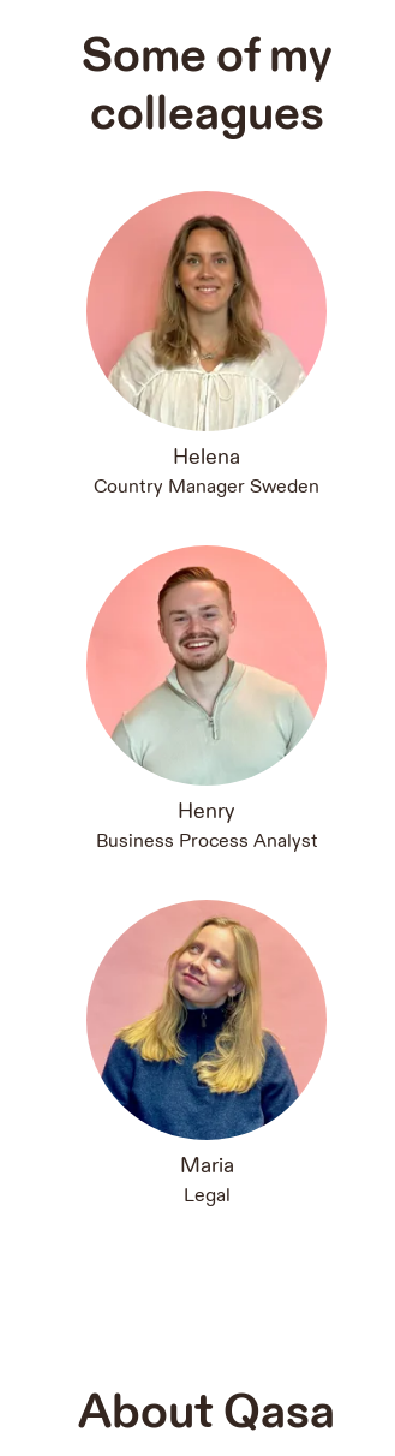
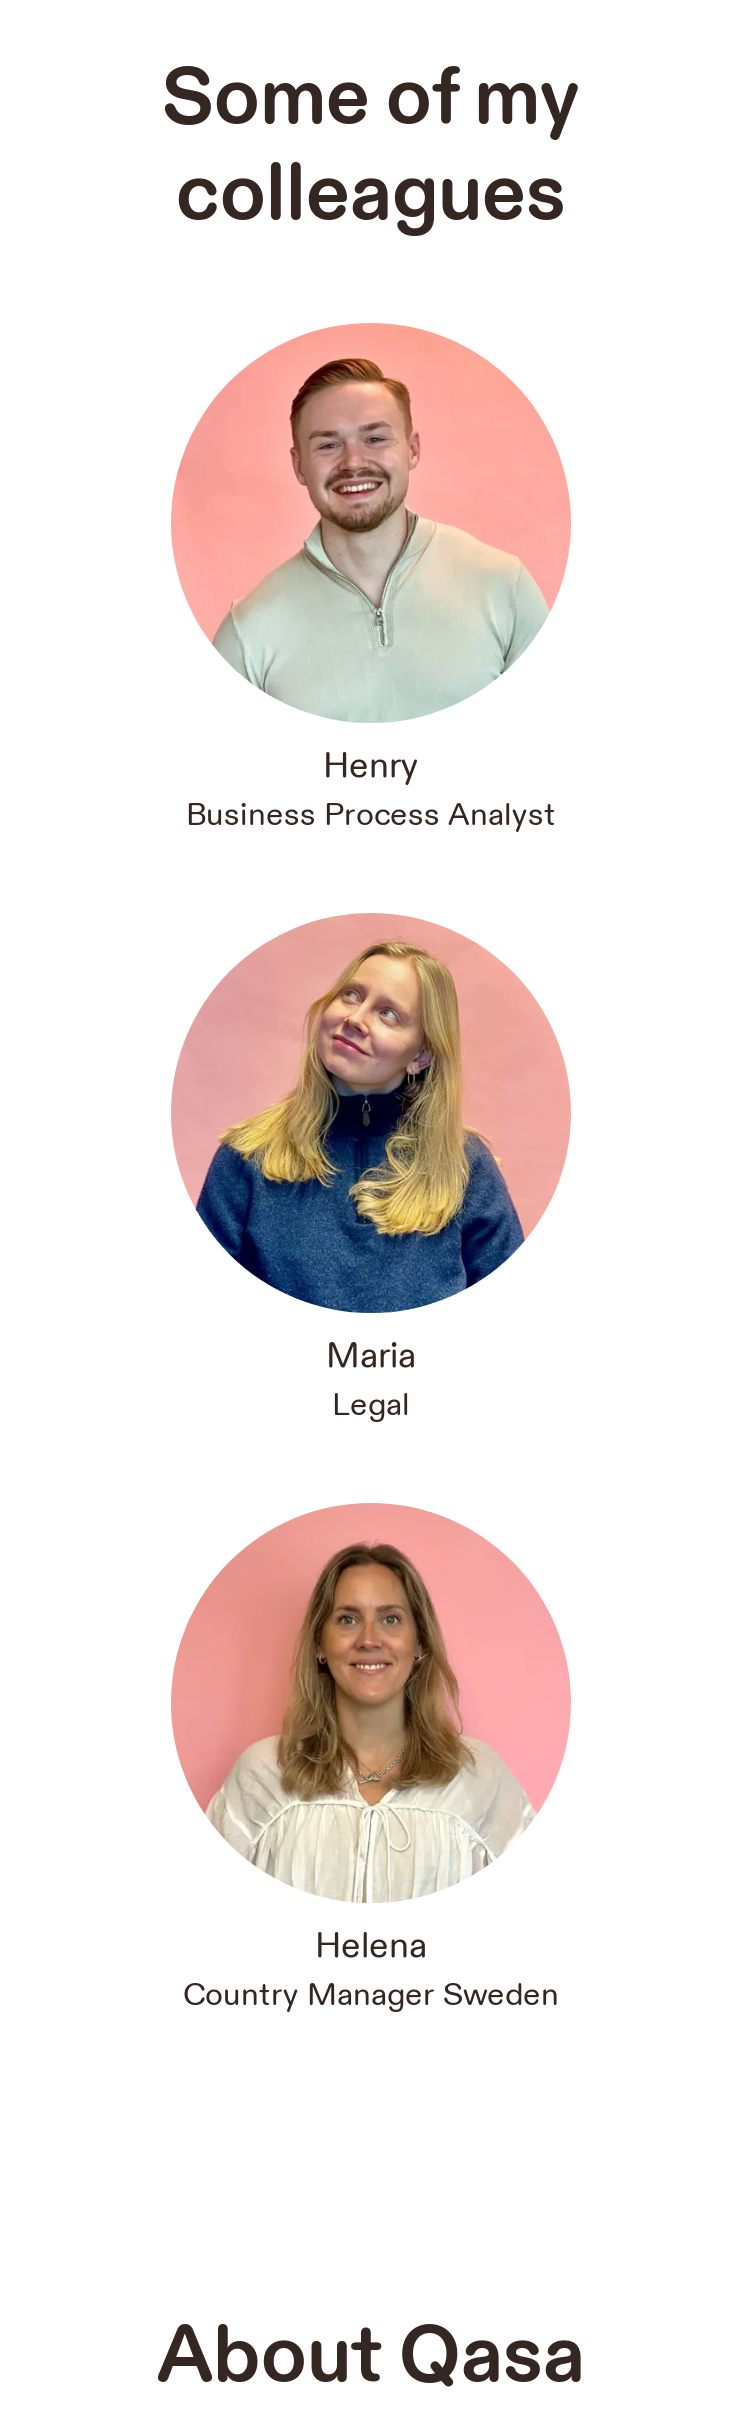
moved down: [image] | Helena | Country Manager Sweden

moved up: [image] | Henry | Business Process Analyst | Maria | Legal
